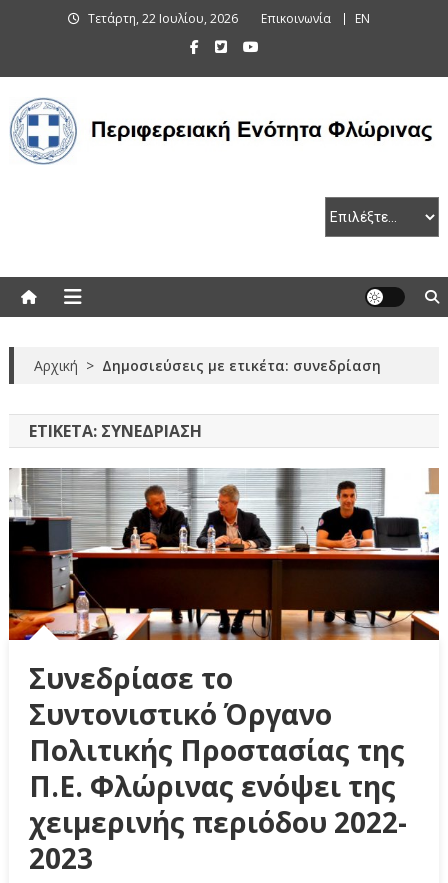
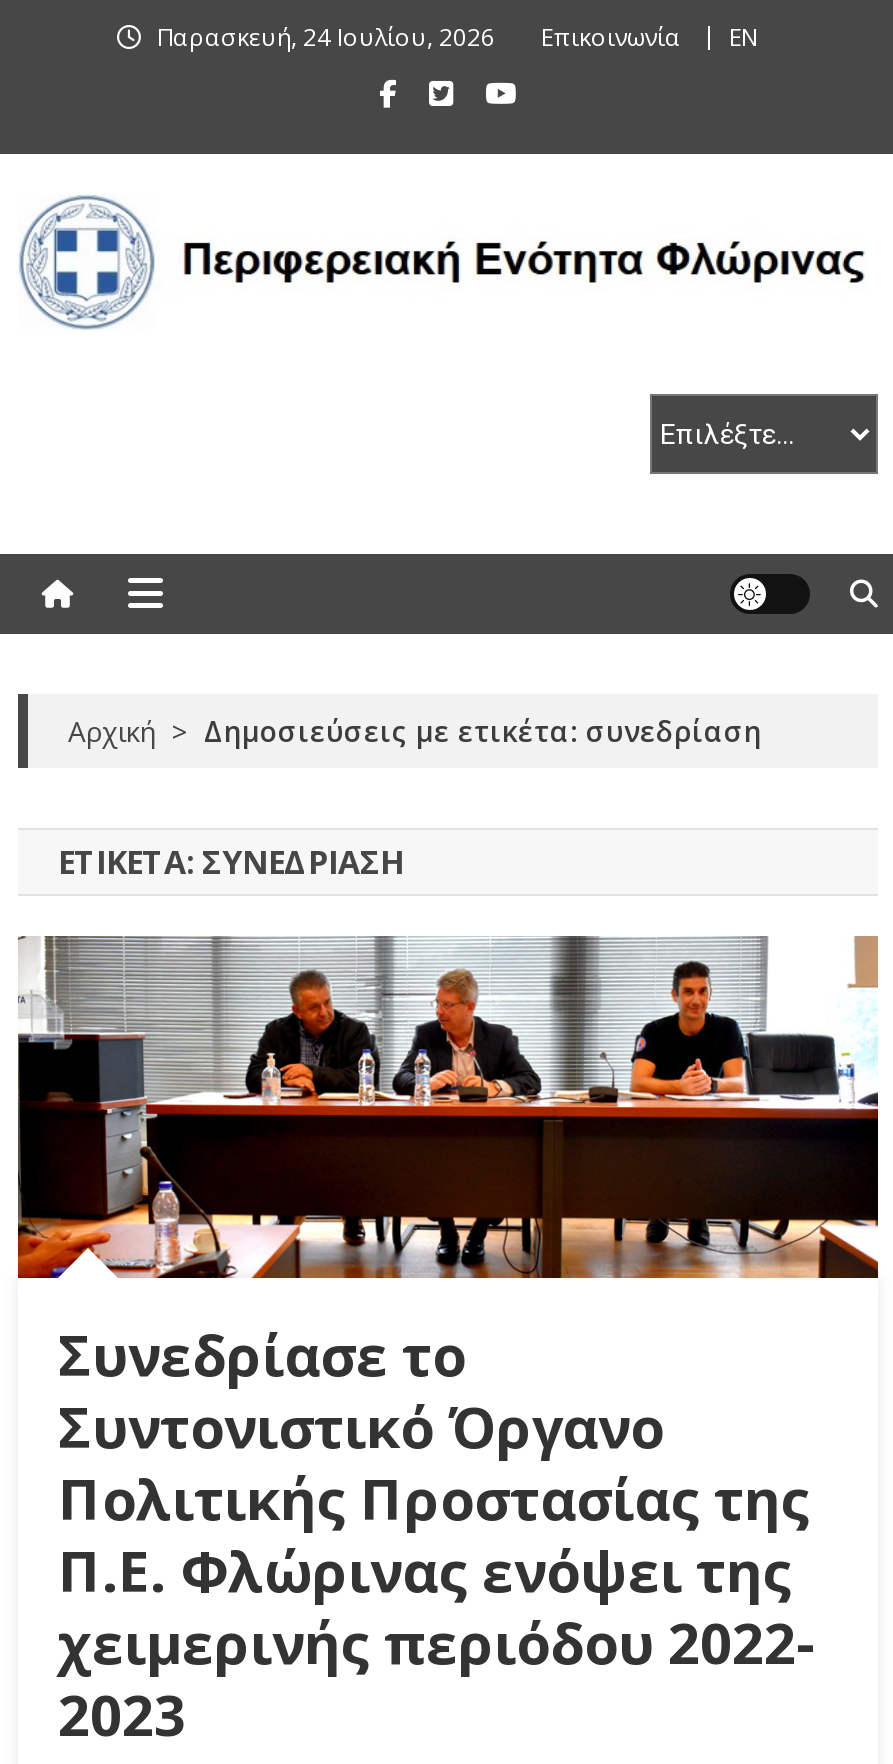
- Τετάρτη, 22 Ιουλίου, 2026
+ Παρασκευή, 24 Ιουλίου, 2026
